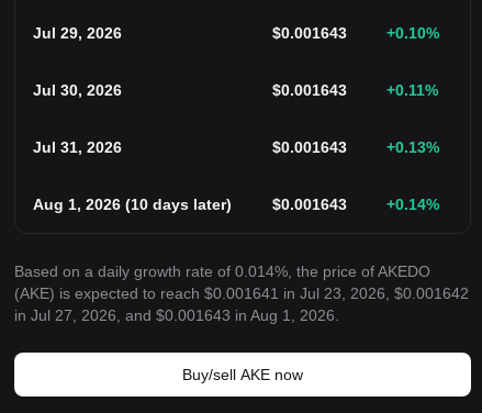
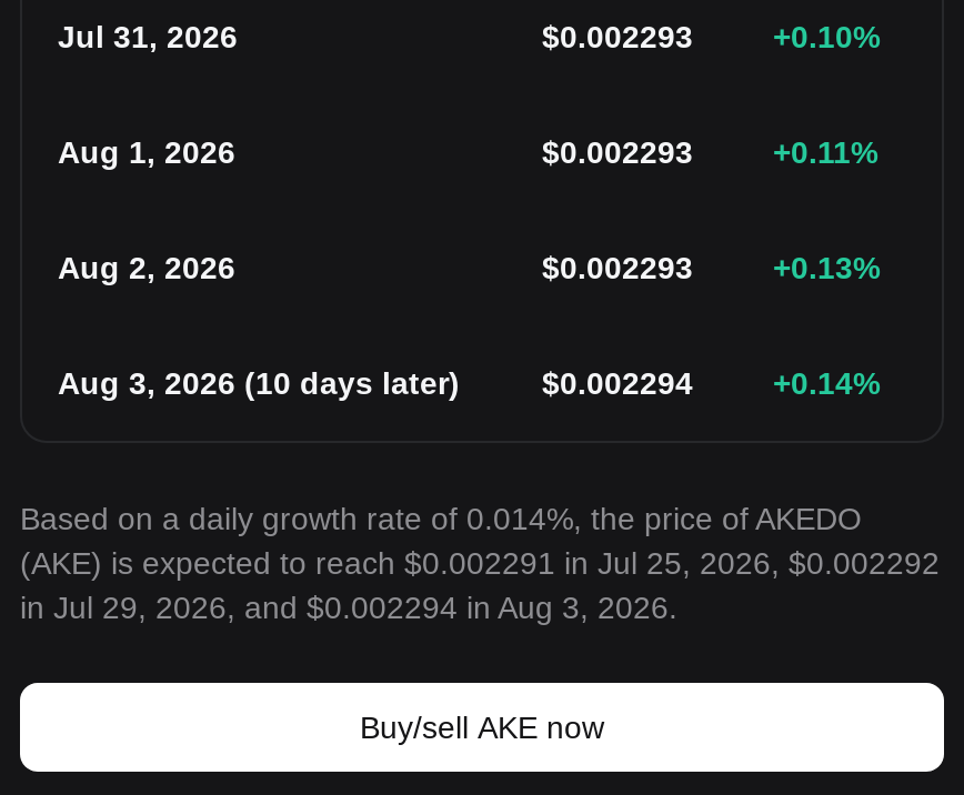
- Jul 29, 2026
+ Jul 31, 2026

- $0.001643
+ $0.002293

- Jul 30, 2026
- $0.001643
+ Aug 1, 2026
+ $0.002293

- Jul 31, 2026
- $0.001643
+ Aug 2, 2026
+ $0.002293

- Aug 1, 2026 (10 days later)
+ Aug 3, 2026 (10 days later)

- $0.001643
+ $0.002294

- (AKE) is expected to reach $0.001641 in Jul 23, 2026, $0.001642
+ (AKE) is expected to reach $0.002291 in Jul 25, 2026, $0.002292

- in Jul 27, 2026, and $0.001643 in Aug 1, 2026.
+ in Jul 29, 2026, and $0.002294 in Aug 3, 2026.
